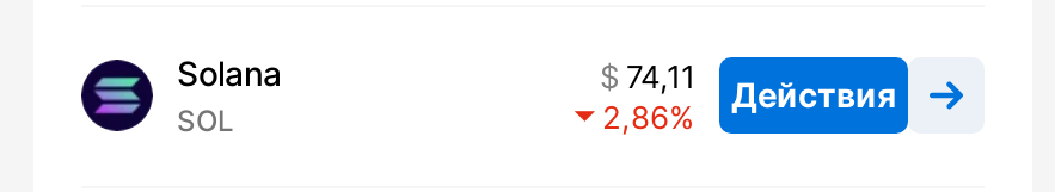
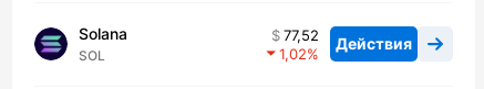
- 74,11 Действия
+ 77,52 Действия

- 2,86
+ 1,02
